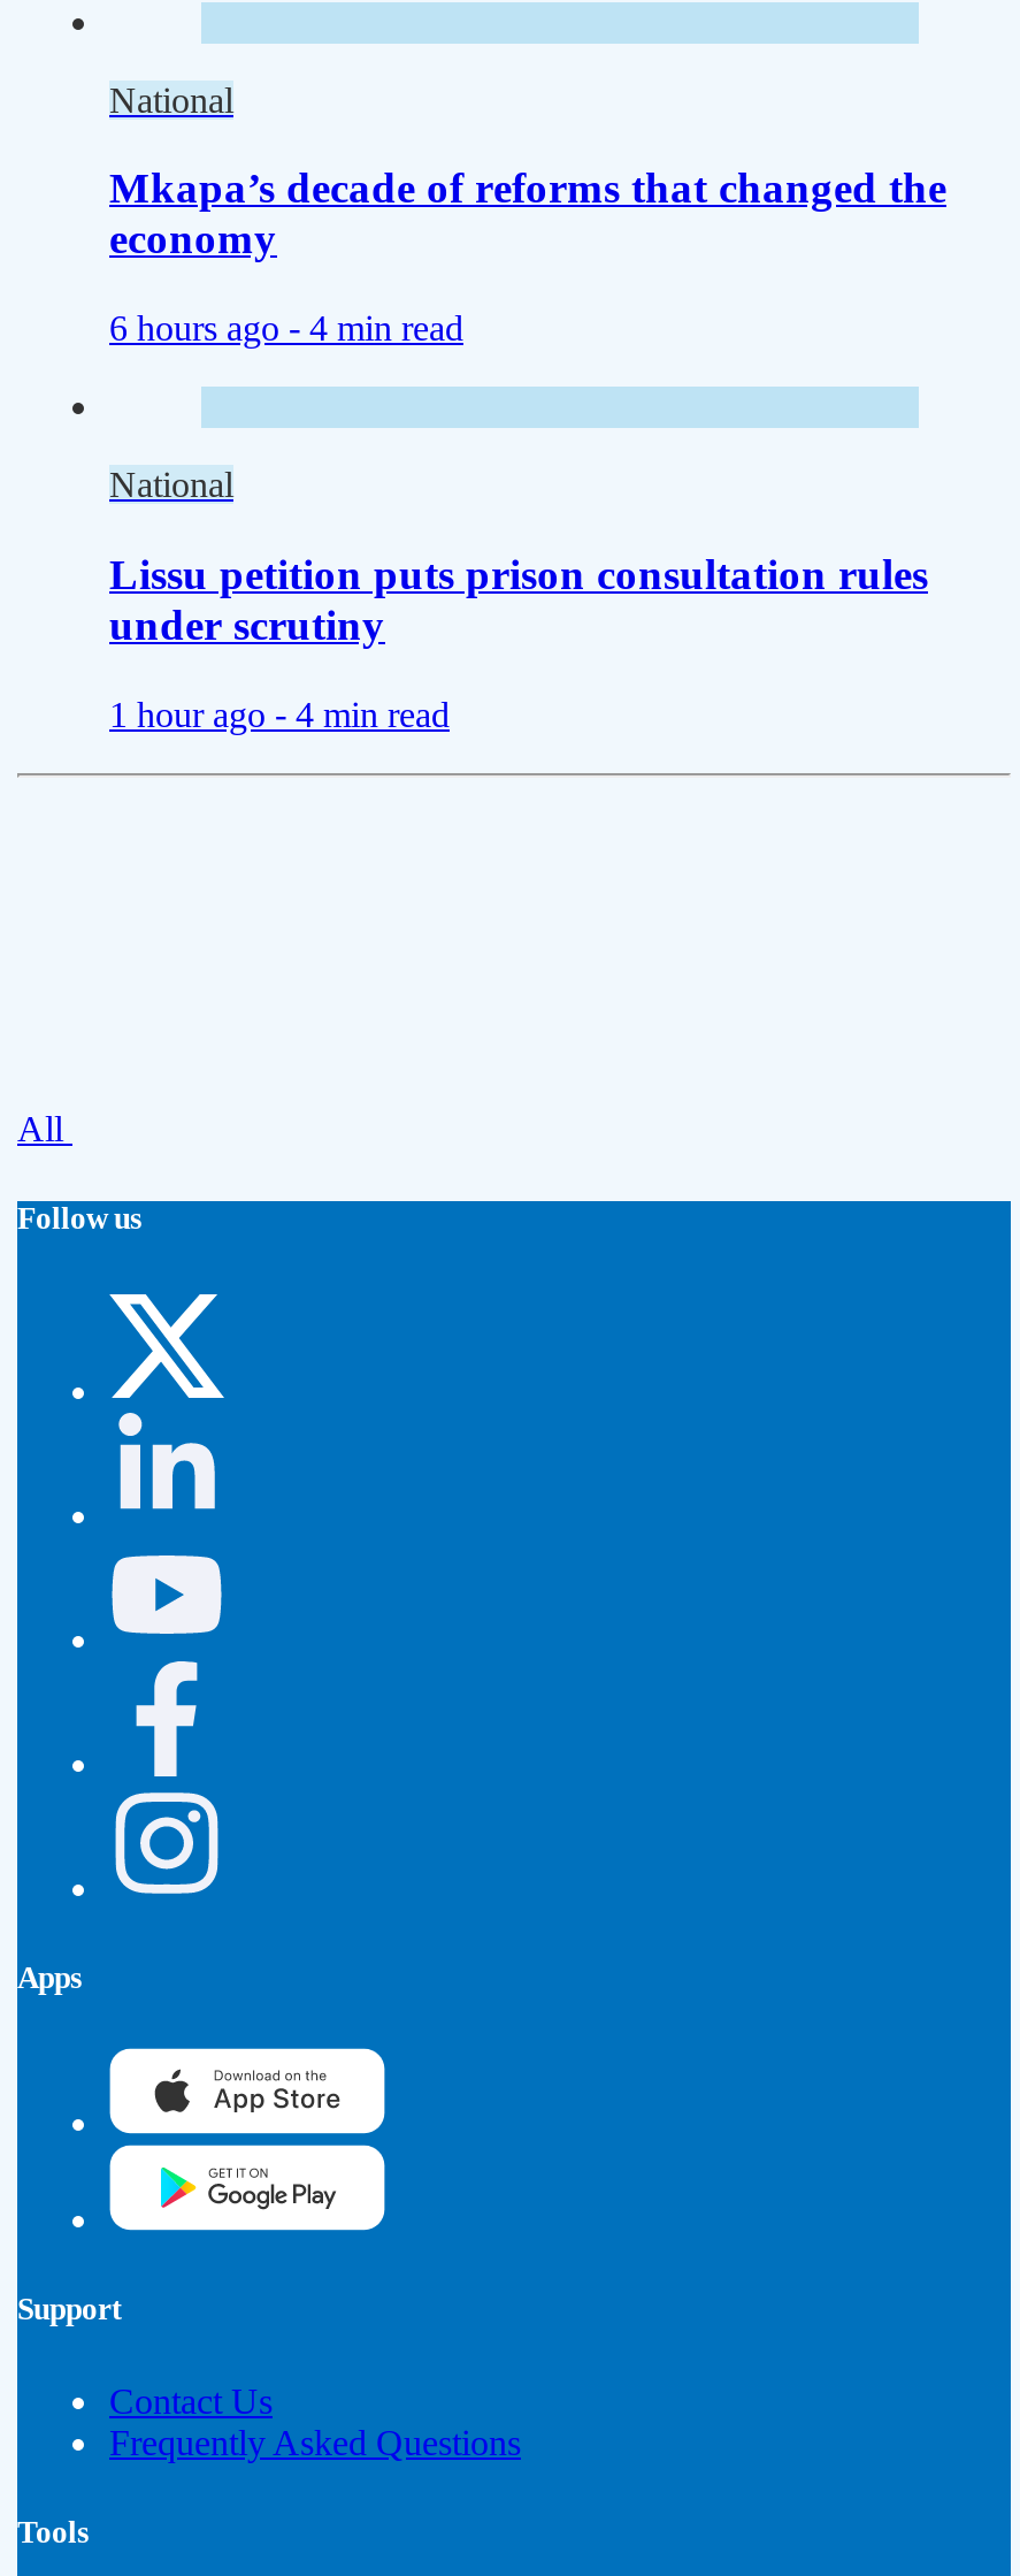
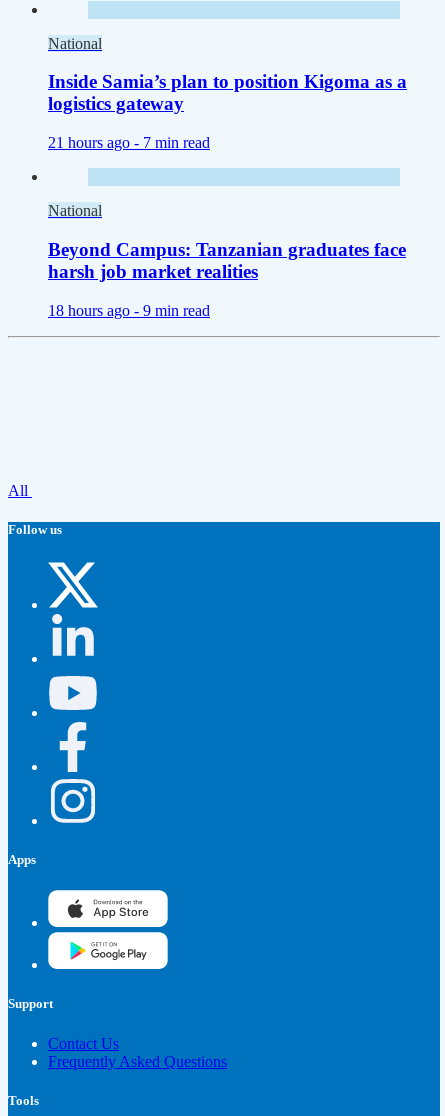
- Mkapa’s decade of reforms that changed the
- economy
+ Inside Samia’s plan to position Kigoma as a
+ logistics gateway

- 6 hours ago - 4 min read
+ 21 hours ago - 7 min read

- Lissu petition puts prison consultation rules
- under scrutiny
+ Beyond Campus: Tanzanian graduates face
+ harsh job market realities

- 1 hour ago - 4 min read
+ 18 hours ago - 9 min read
